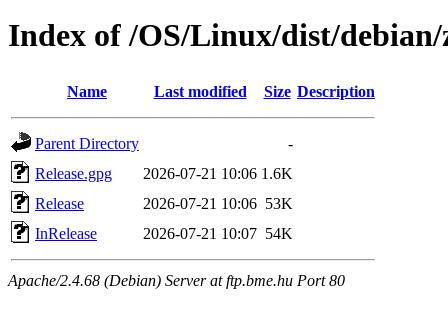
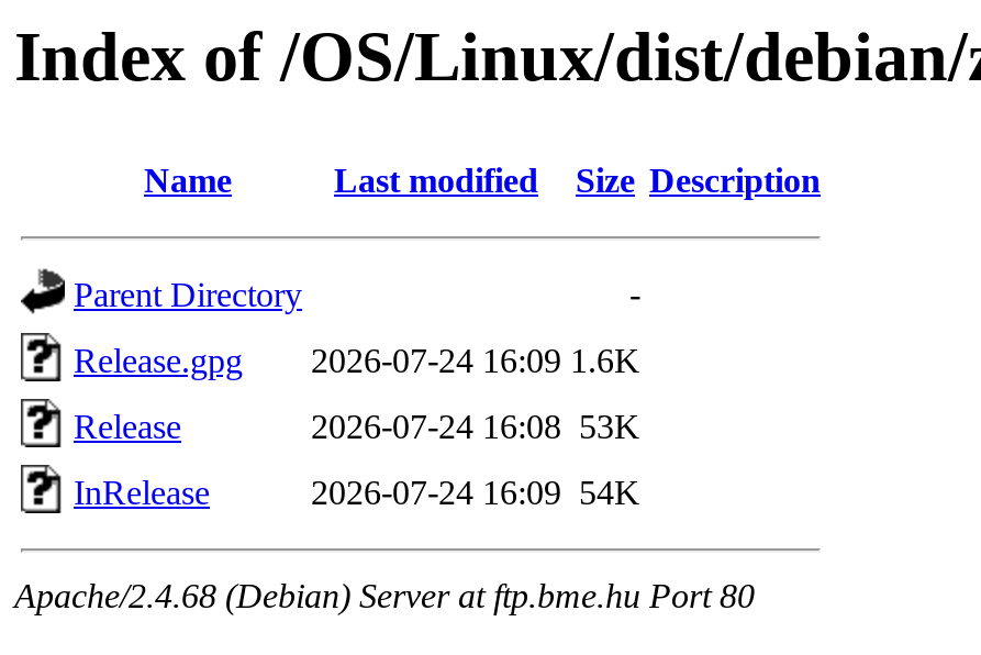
- Release.gpg 2026-07-21 10:06 1.6K
+ Release.gpg 2026-07-24 16:09 1.6K

- 2026-07-21 10:06 53K
+ 2026-07-24 16:08 53K

- 2026-07-21 10:07 54K
+ 2026-07-24 16:09 54K
